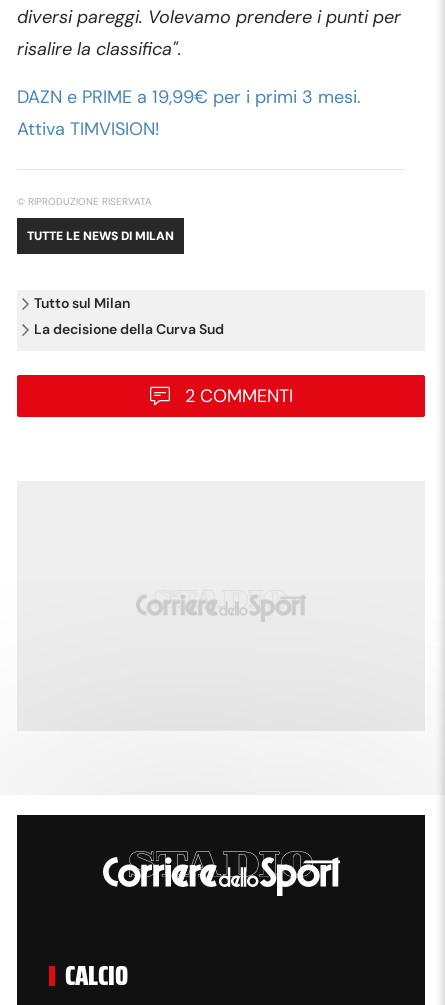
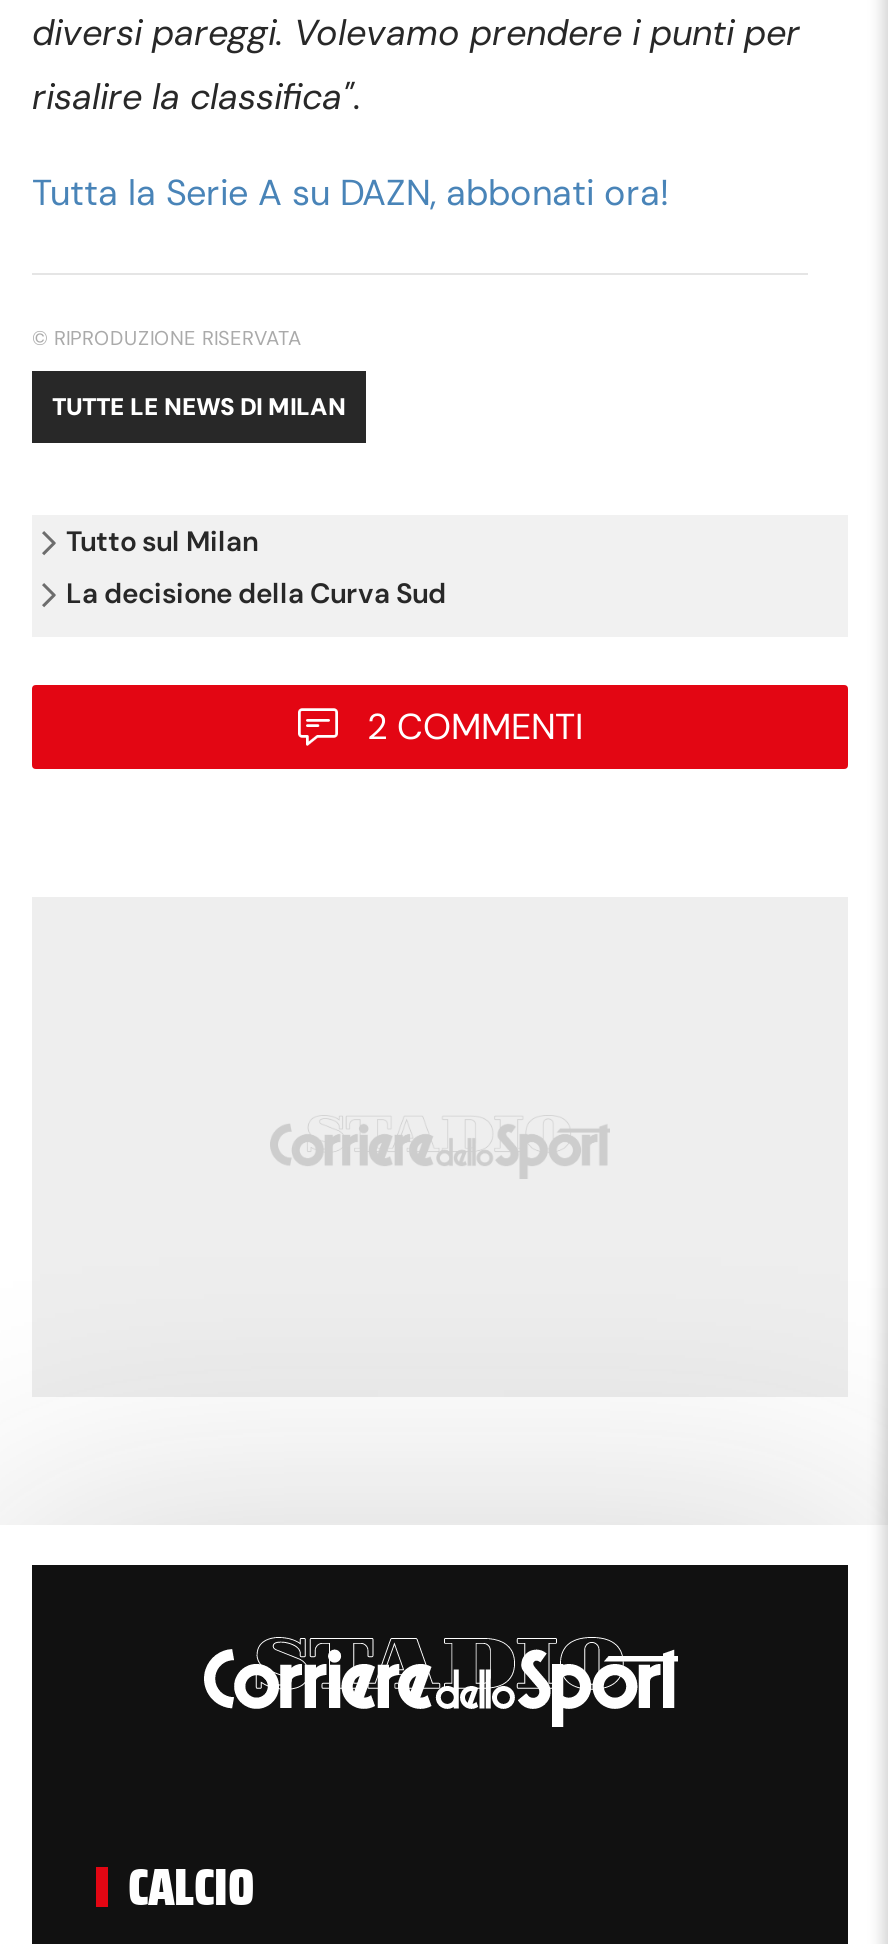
- DAZN e PRIME a 19,99€ per i primi 3 mesi.
- Attiva TIMVISION!
+ Tutta la Serie A su DAZN, abbonati ora!
